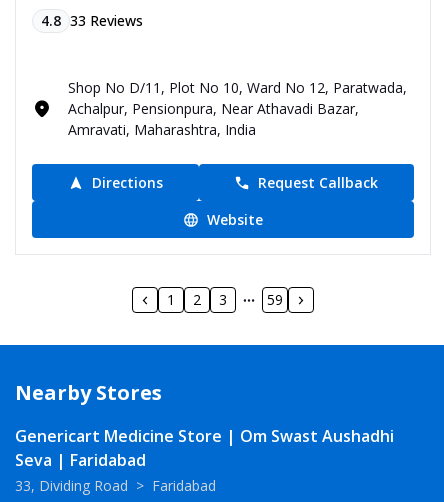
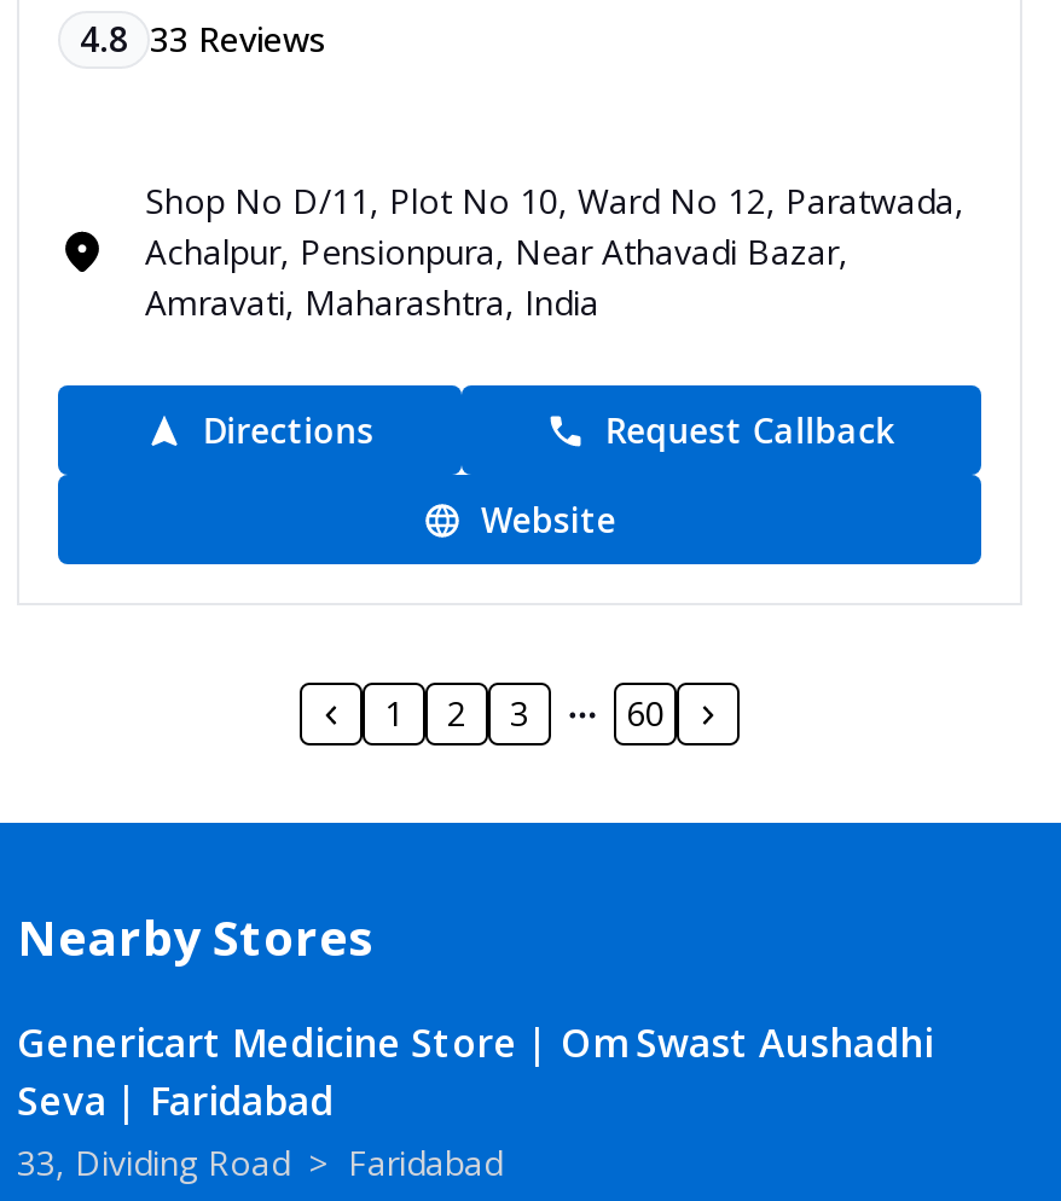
- 59
+ 60
